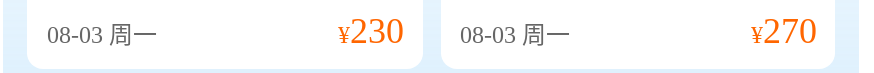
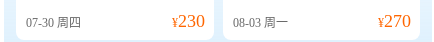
- 08-03周一
+ 07-30周四
